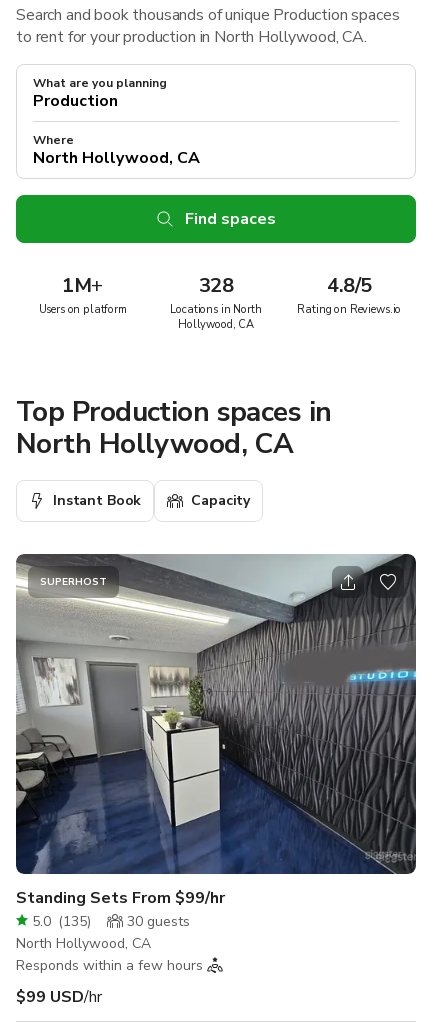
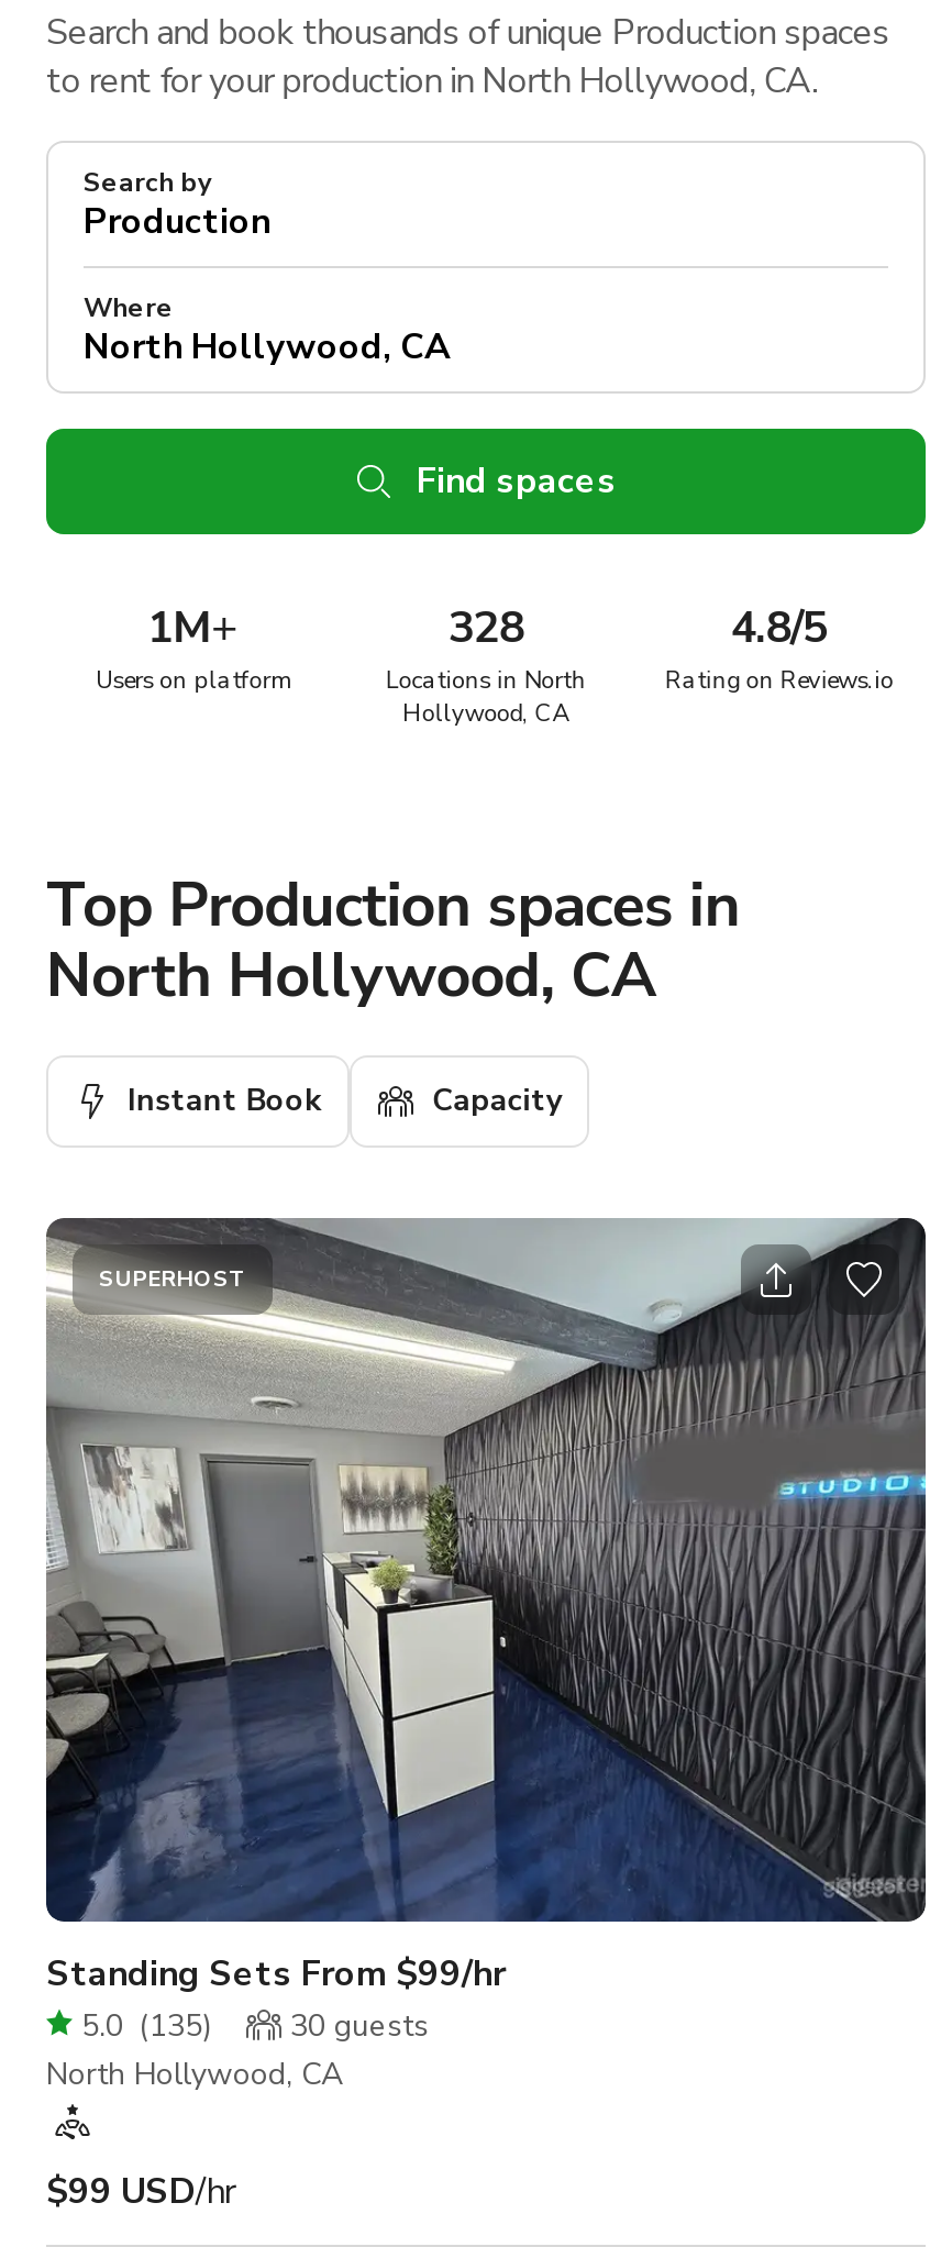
- What are you planning
+ Search by

- Responds within a few hours
